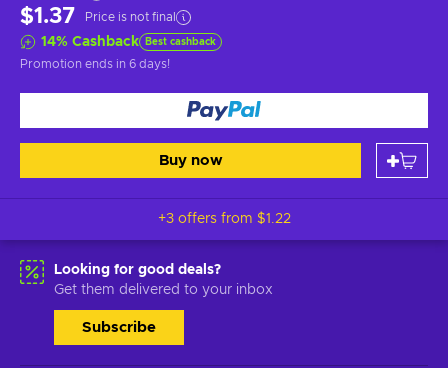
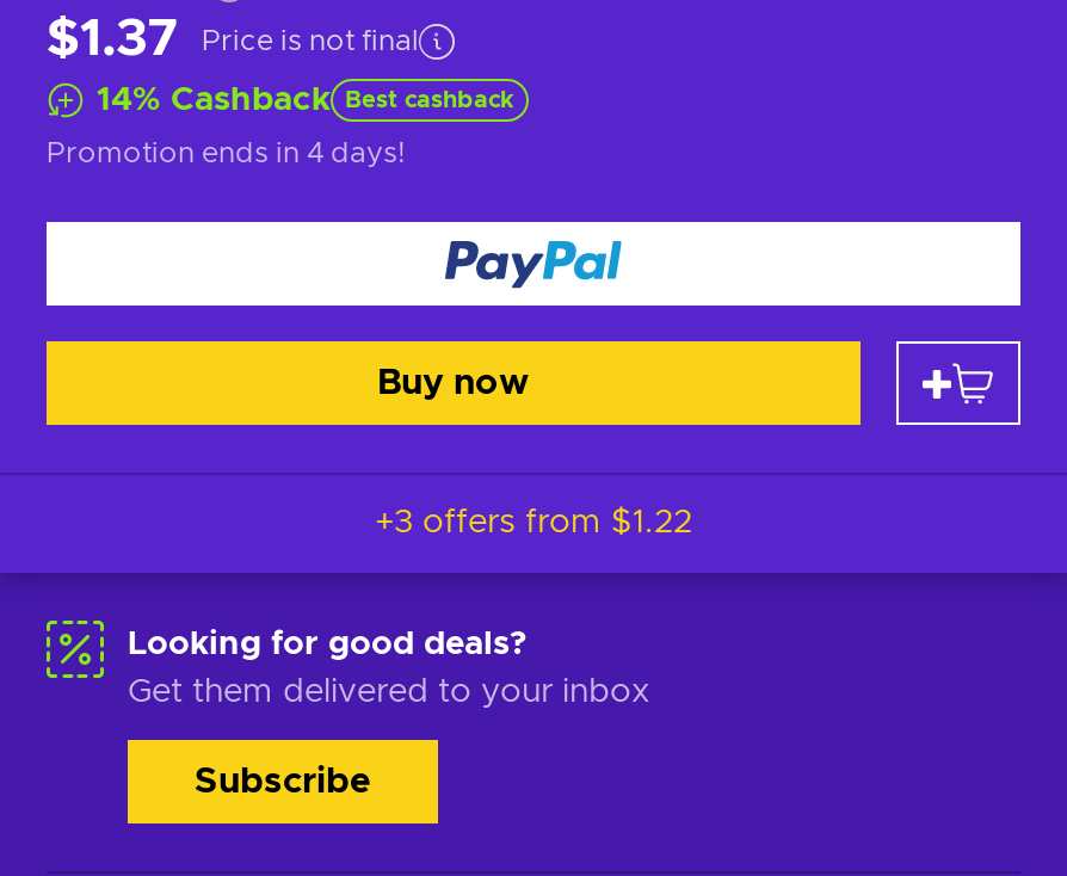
- Promotion ends in 6 days!
+ Promotion ends in 4 days!
